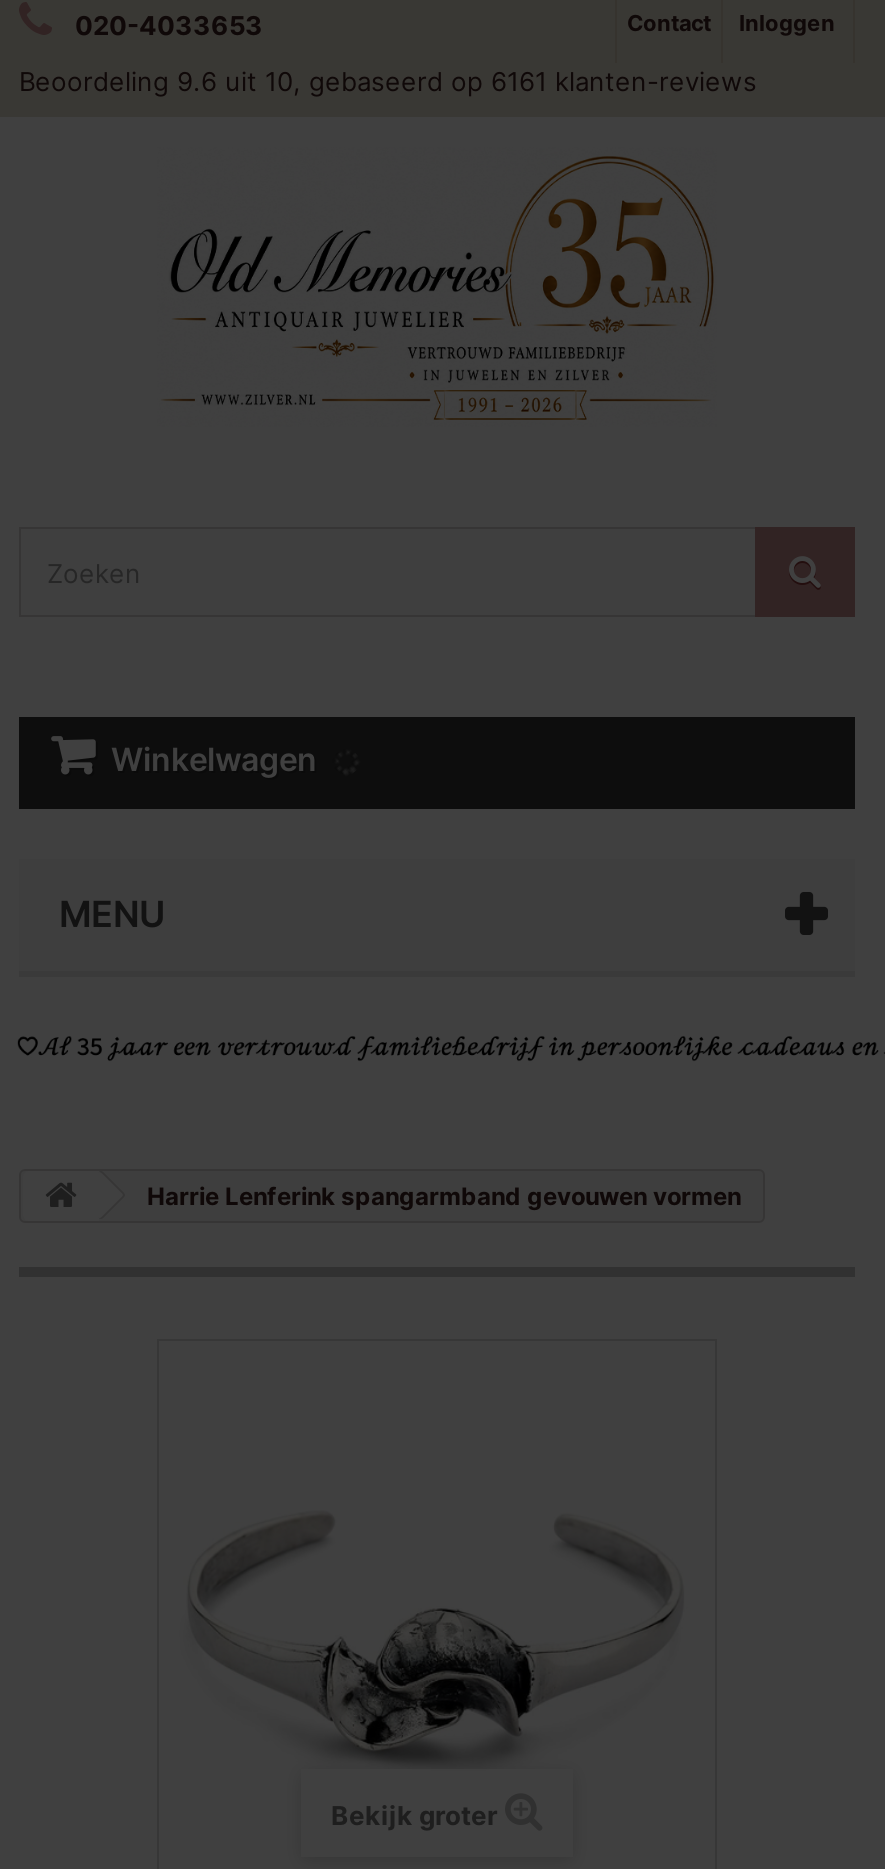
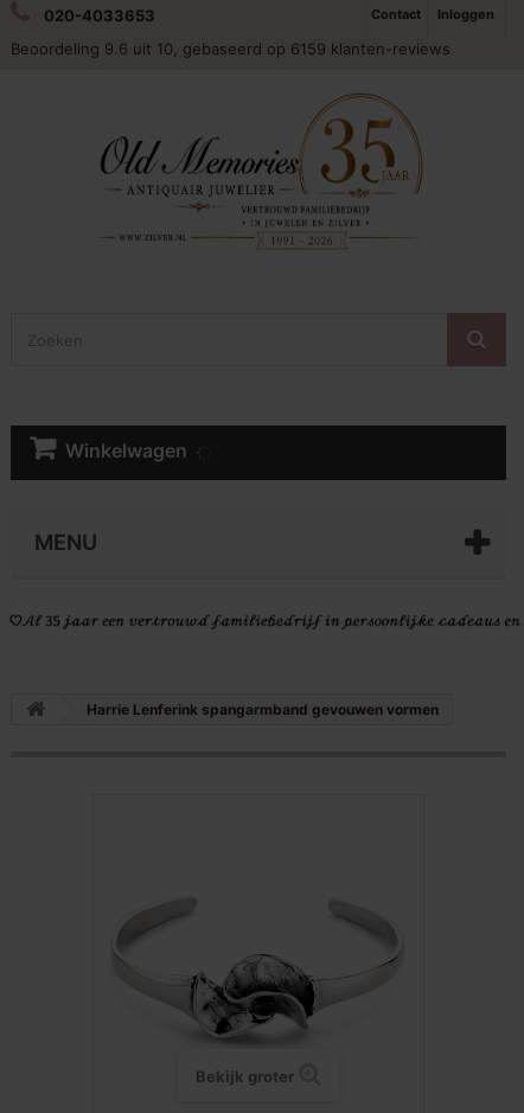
- Beoordeling 9.6 uit 10, gebaseerd op 6161 klanten-reviews
+ Beoordeling 9.6 uit 10, gebaseerd op 6159 klanten-reviews
